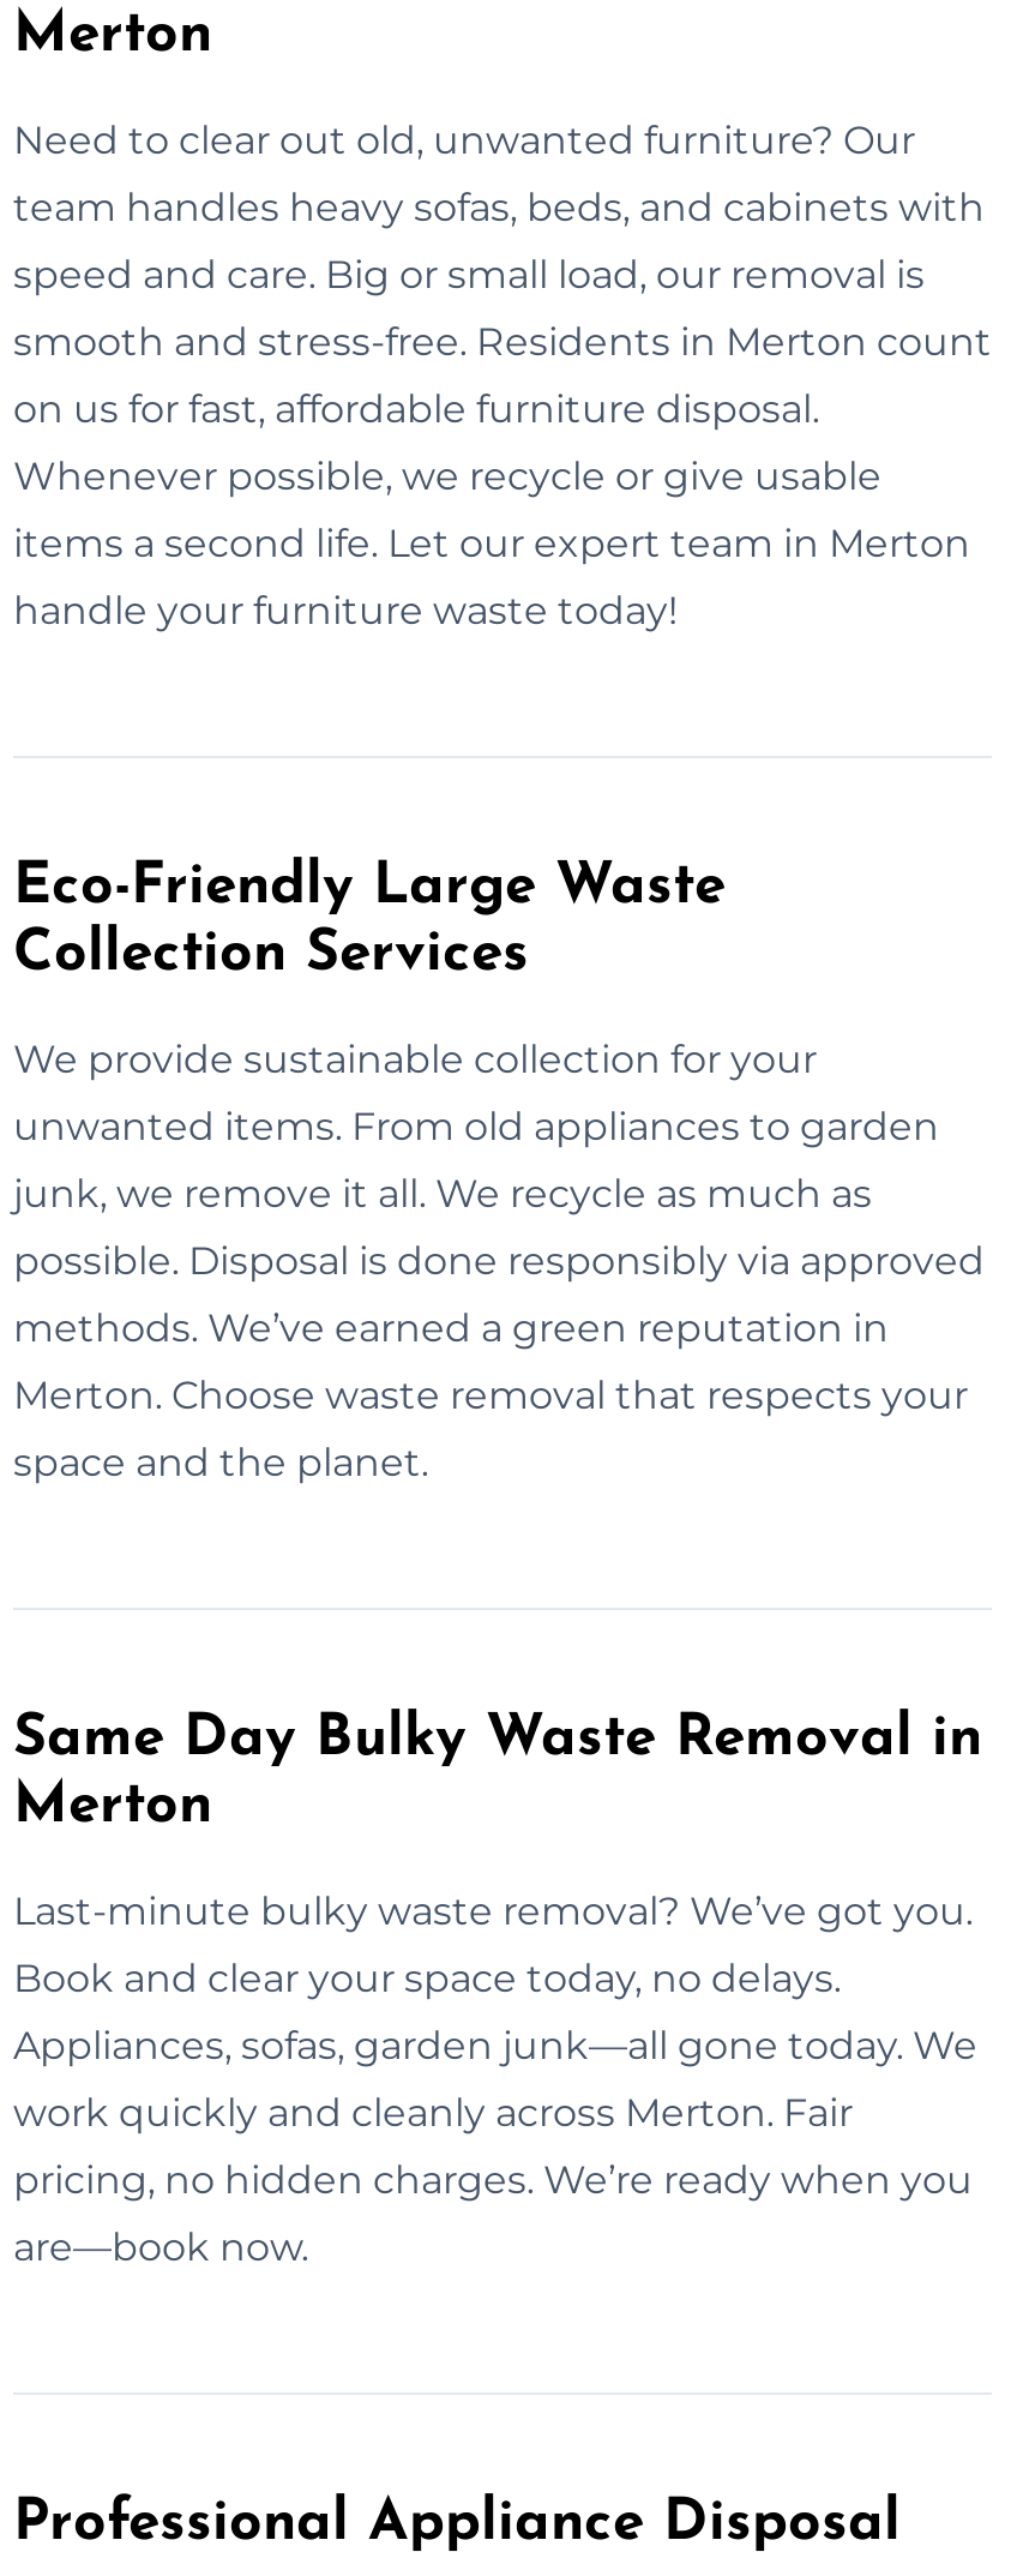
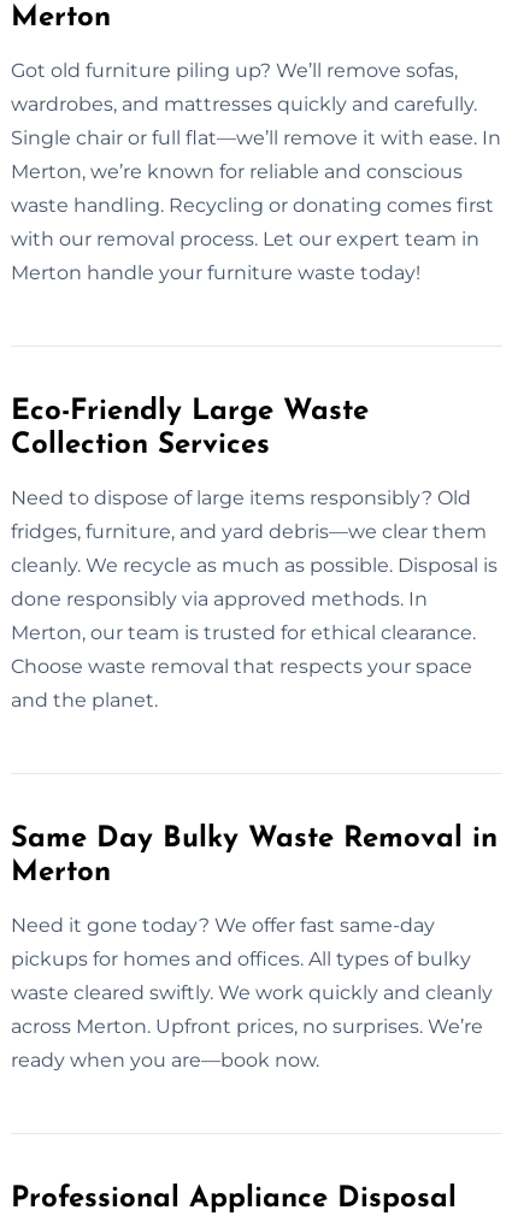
- Need to clear out old, unwanted furniture? Our
- team handles heavy sofas, beds, and cabinets with
- speed and care. Big or small load, our removal is
- smooth and stress-free. Residents in Merton count
- on us for fast, affordable furniture disposal.
- Whenever possible, we recycle or give usable
- items a second life. Let our expert team in Merton
- handle your furniture waste today!
+ Got old furniture piling up? We’ll remove sofas,
+ wardrobes, and mattresses quickly and carefully.
+ Single chair or full flat—we’ll remove it with ease. In
+ Merton, we’re known for reliable and conscious
+ waste handling. Recycling or donating comes first
+ with our removal process. Let our expert team in
+ Merton handle your furniture waste today!

- We provide sustainable collection for your
+ Need to dispose of large items responsibly? Old

- unwanted items. From old appliances to garden
+ fridges, furniture, and yard debris—we clear them

- junk, we remove it all. We recycle as much as
+ cleanly. We recycle as much as possible. Disposal is

- possible. Disposal is done responsibly via approved
+ done responsibly via approved methods. In

- methods. We’ve earned a green reputation in
+ Merton, our team is trusted for ethical clearance.

- Merton. Choose waste removal that respects your
+ Choose waste removal that respects your space

- space and the planet.
+ and the planet.

- Last-minute bulky waste removal? We’ve got you.
- Book and clear your space today, no delays.
- Appliances, sofas, garden junk—all gone today. We
- work quickly and cleanly across Merton. Fair
- pricing, no hidden charges. We’re ready when you
- are—book now.
+ Need it gone today? We offer fast same-day
+ pickups for homes and offices. All types of bulky
+ waste cleared swiftly. We work quickly and cleanly
+ across Merton. Upfront prices, no surprises. We’re
+ ready when you are—book now.
